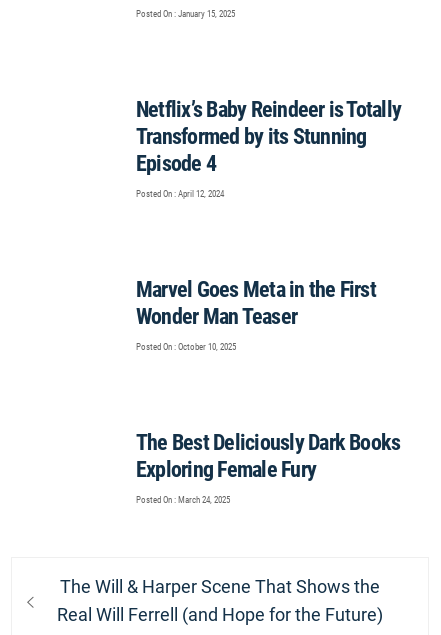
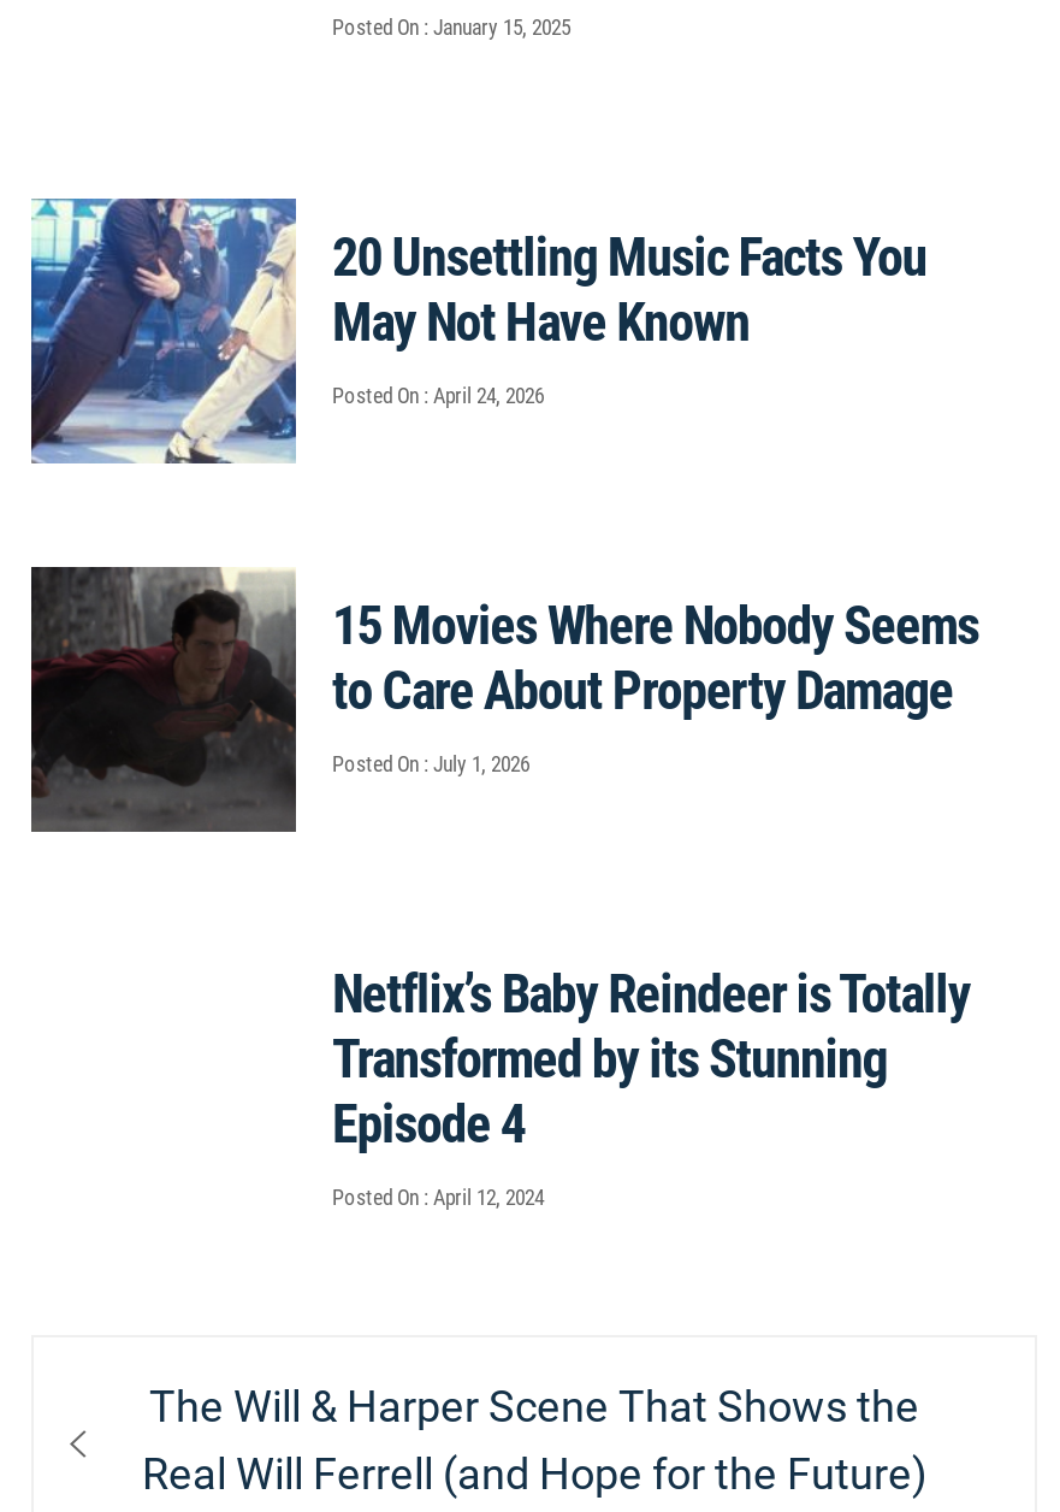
+ [image]
+ 20 Unsettling Music Facts You
+ May Not Have Known
+ Posted On : April 24, 2026

+ [image]
+ 15 Movies Where Nobody Seems
+ to Care About Property Damage
+ Posted On : July 1, 2026

moved down: Netflix’s Baby Reindeer is Totally | Transformed by its Stunning | Episode 4 | Posted On : April 12, 2024

- Marvel Goes Meta in the First
- Wonder Man Teaser
- Posted On : October 10, 2025

- The Best Deliciously Dark Books
- Exploring Female Fury
- Posted On : March 24, 2025
